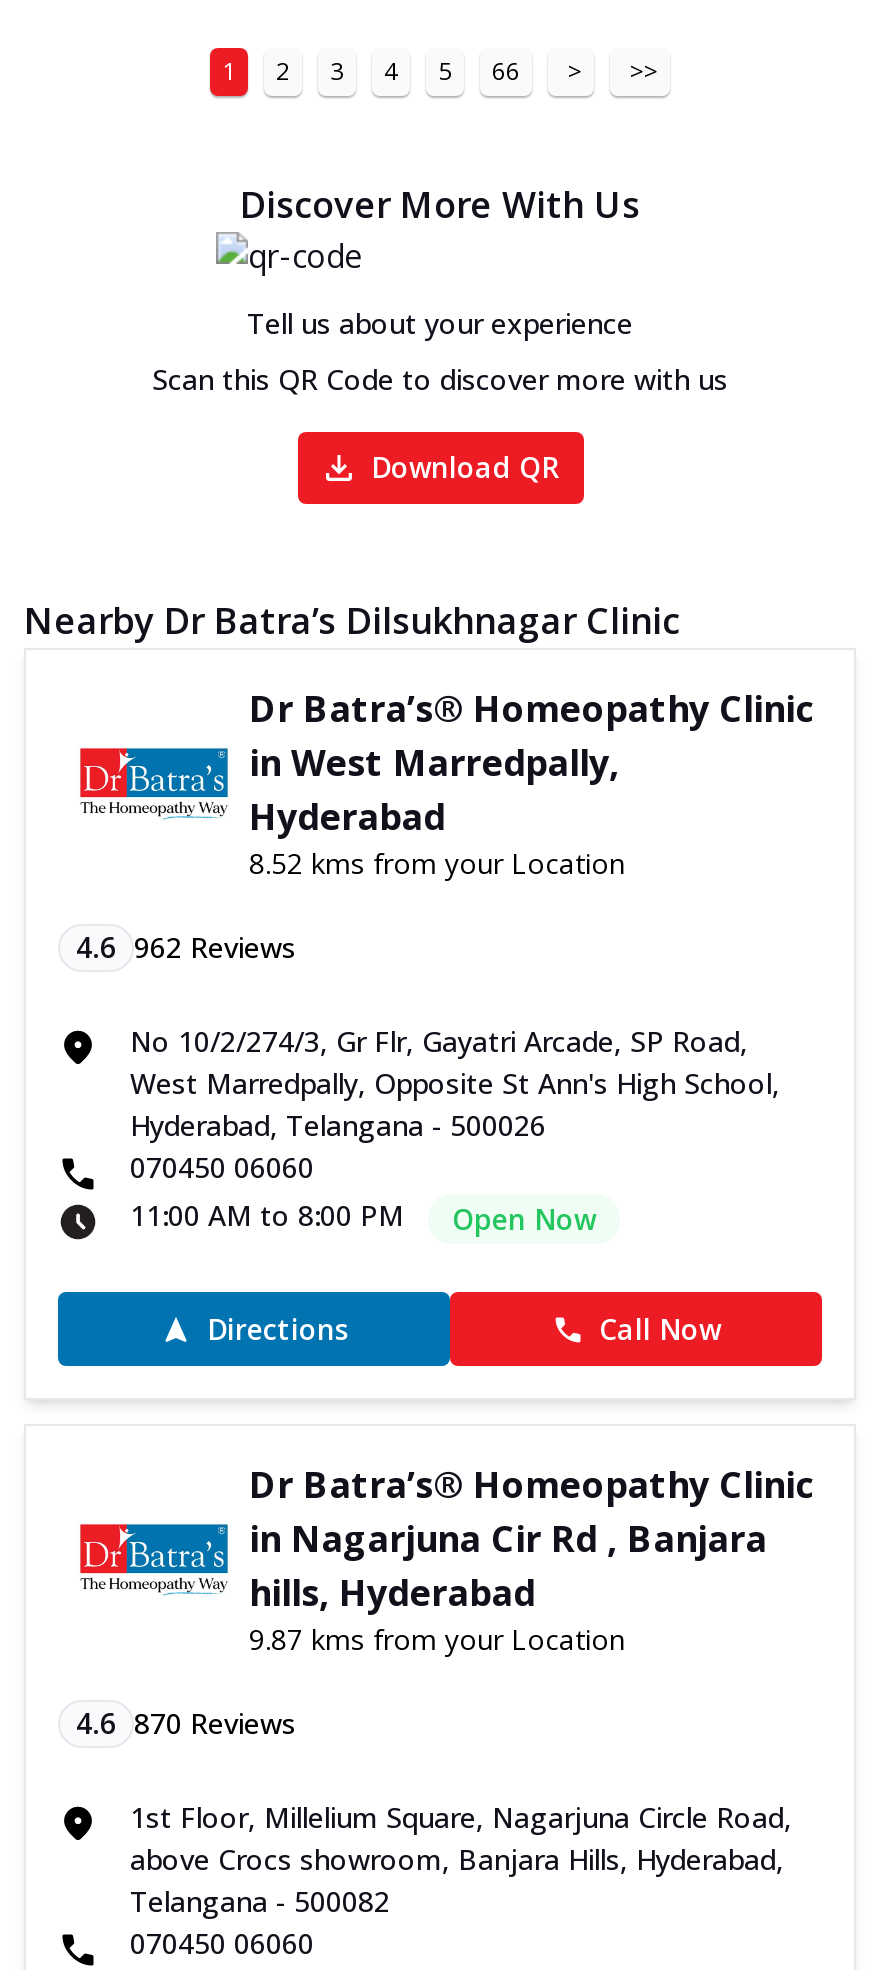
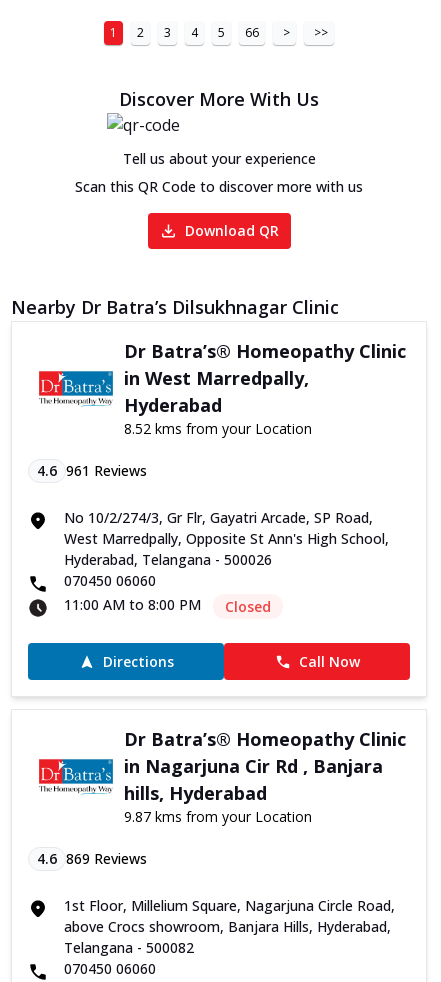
- 4.6 962 Reviews
+ 4.6 961 Reviews

- Open Now
+ Closed

- 4.6 870 Reviews
+ 4.6 869 Reviews
